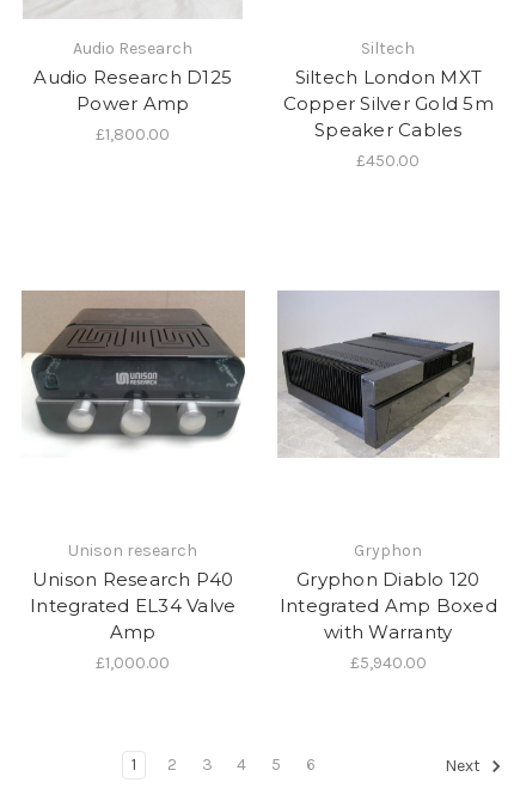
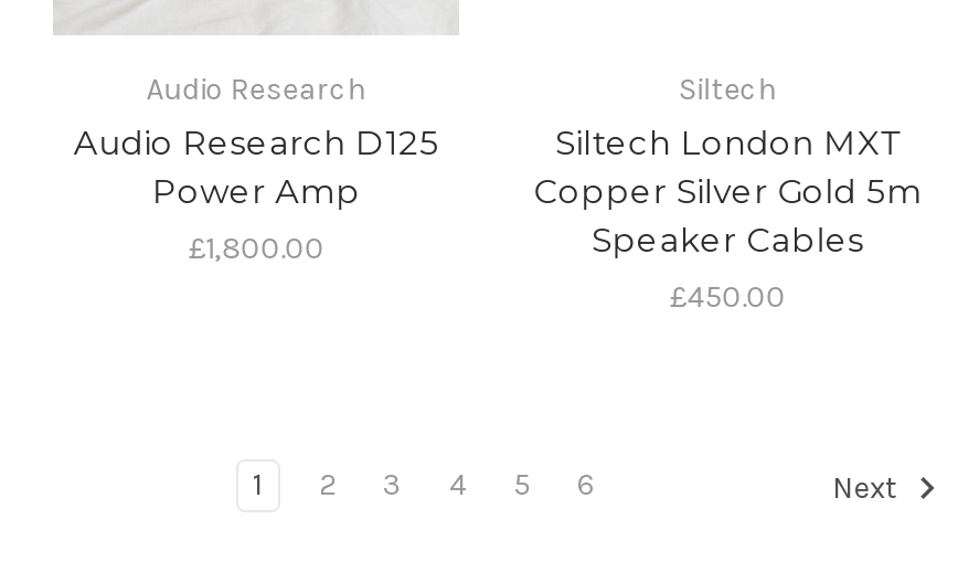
- [image]

- [image]

- Unison research
- Unison Research P40
- Integrated EL34 Valve
- Amp
- £1,000.00

- Gryphon
- Gryphon Diablo 120
- Integrated Amp Boxed
- with Warranty
- £5,940.00
